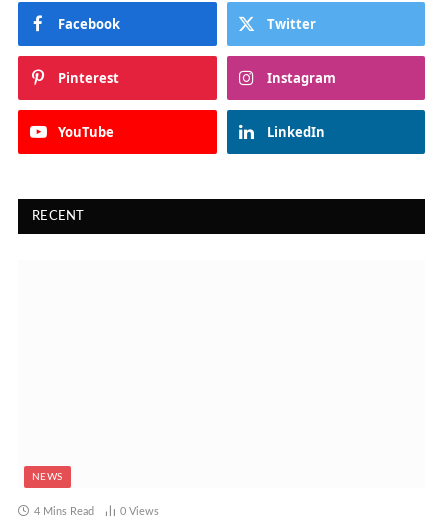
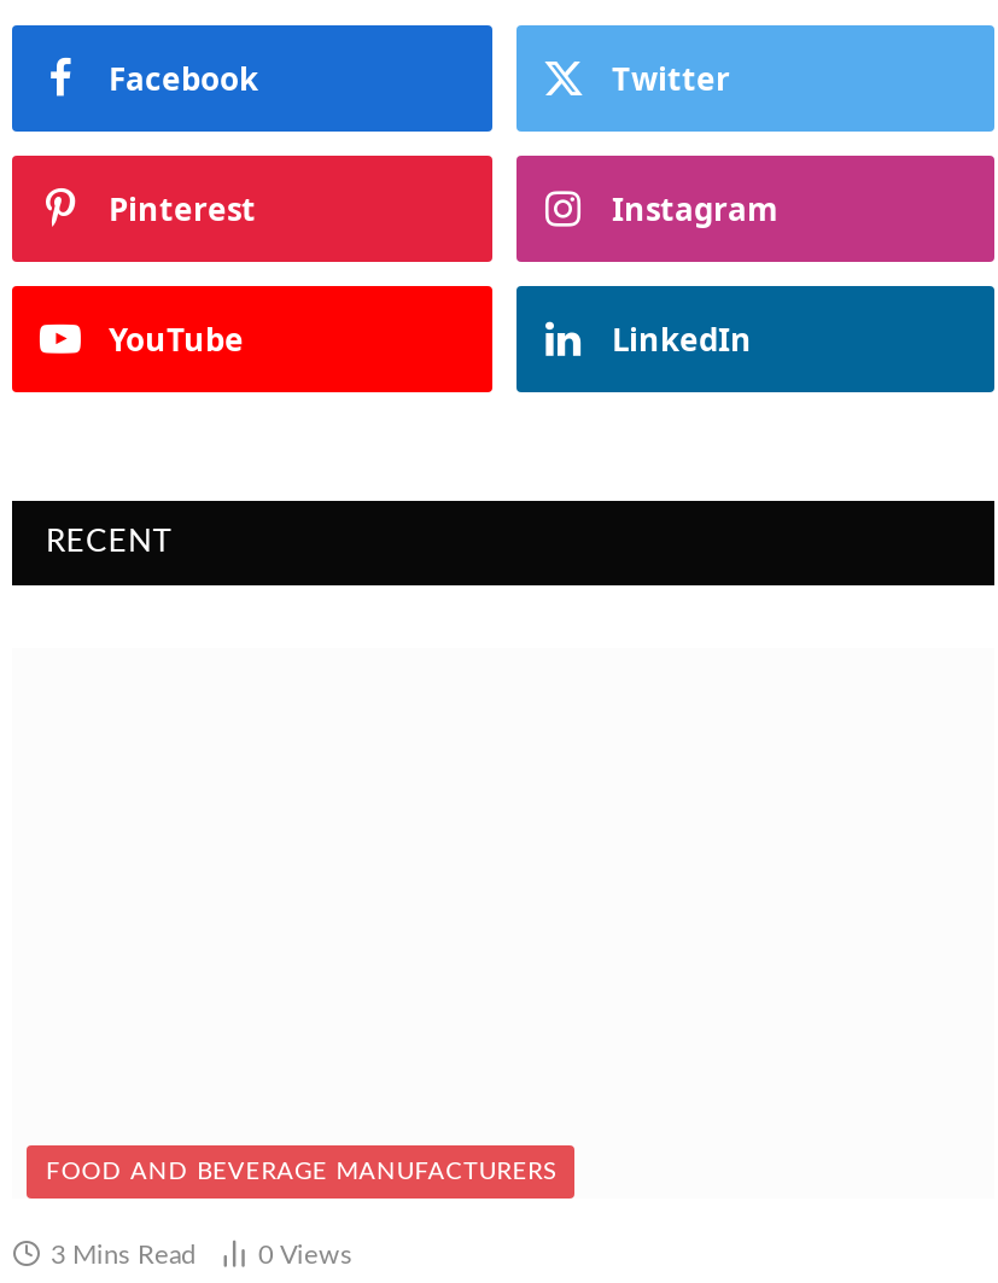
- NEWS
+ FOOD AND BEVERAGE MANUFACTURERS

- 4 Mins Read
+ 3 Mins Read
